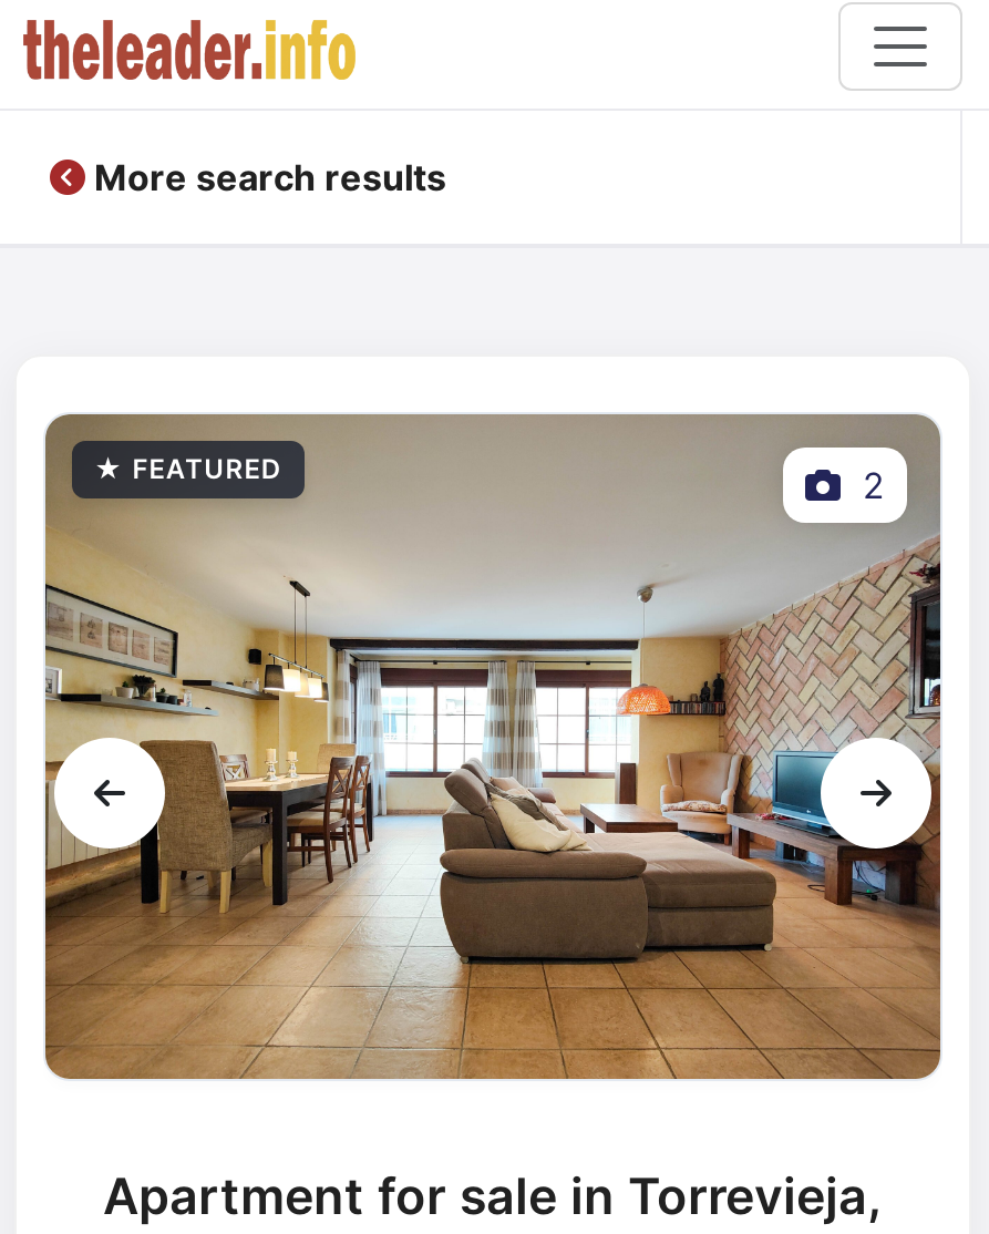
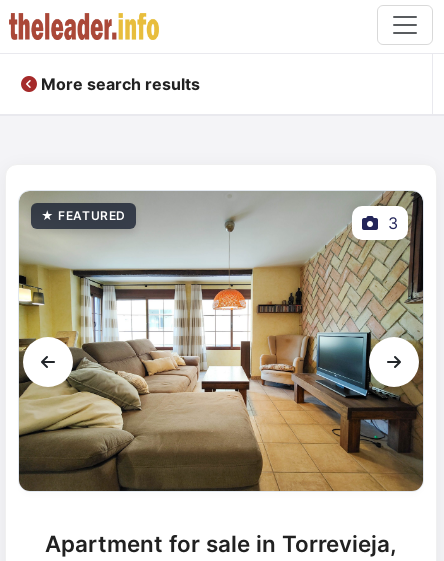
- [image]
+ [image]
